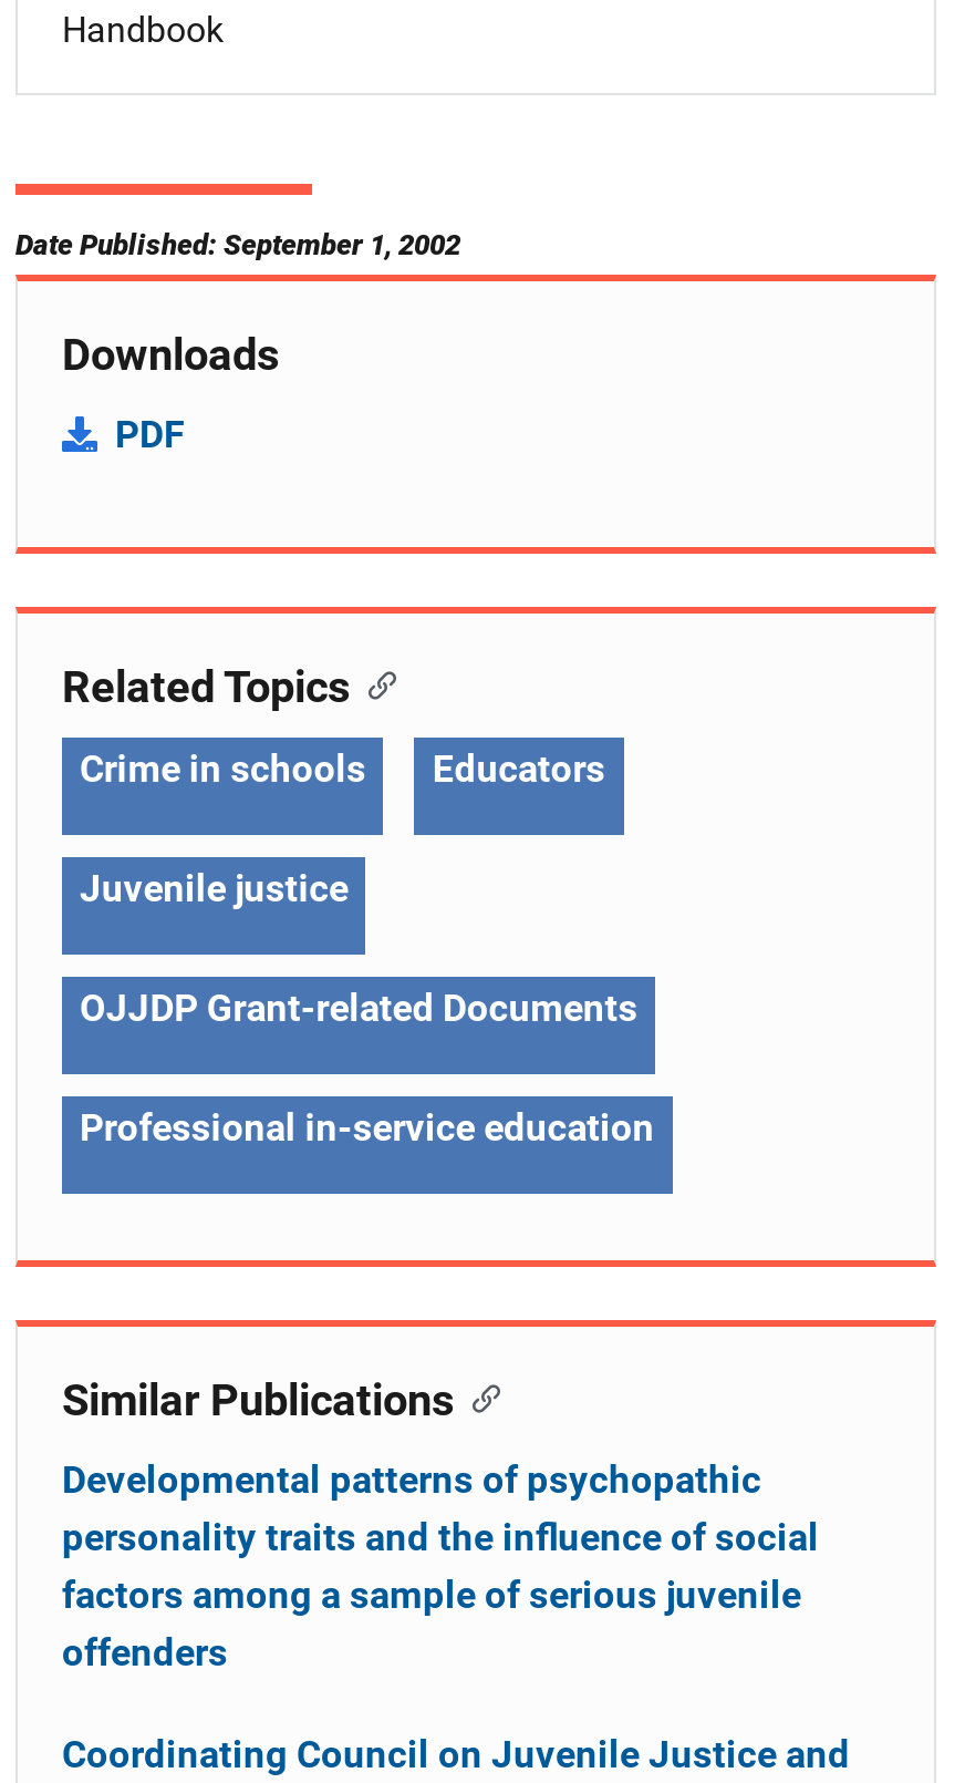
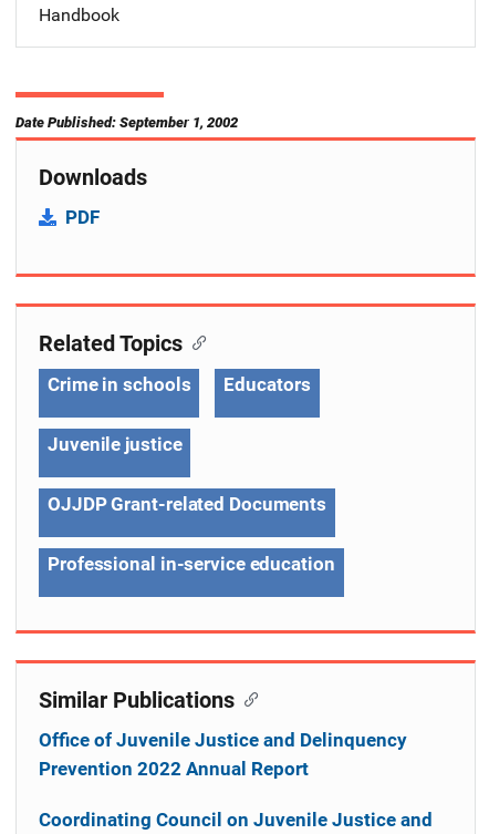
- Developmental patterns of psychopathic
- personality traits and the influence of social
- factors among a sample of serious juvenile
- offenders
+ Office of Juvenile Justice and Delinquency
+ Prevention 2022 Annual Report
